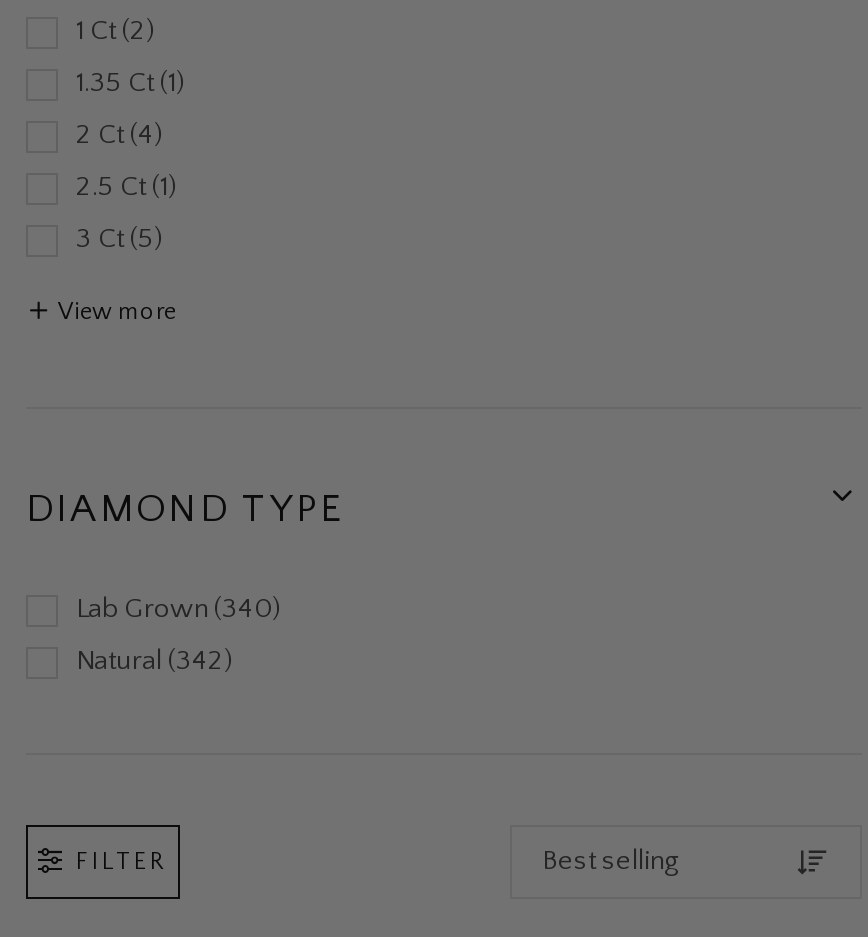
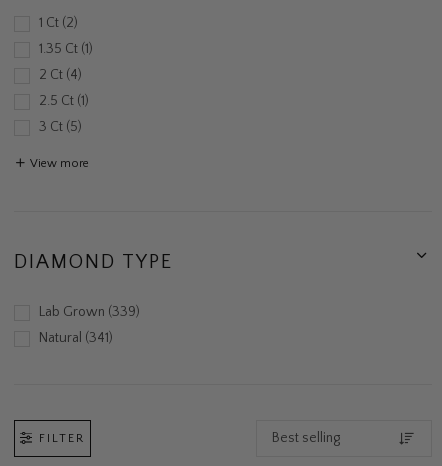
- Lab Grown 340
+ Lab Grown 339

- Natural 342
+ Natural 341
